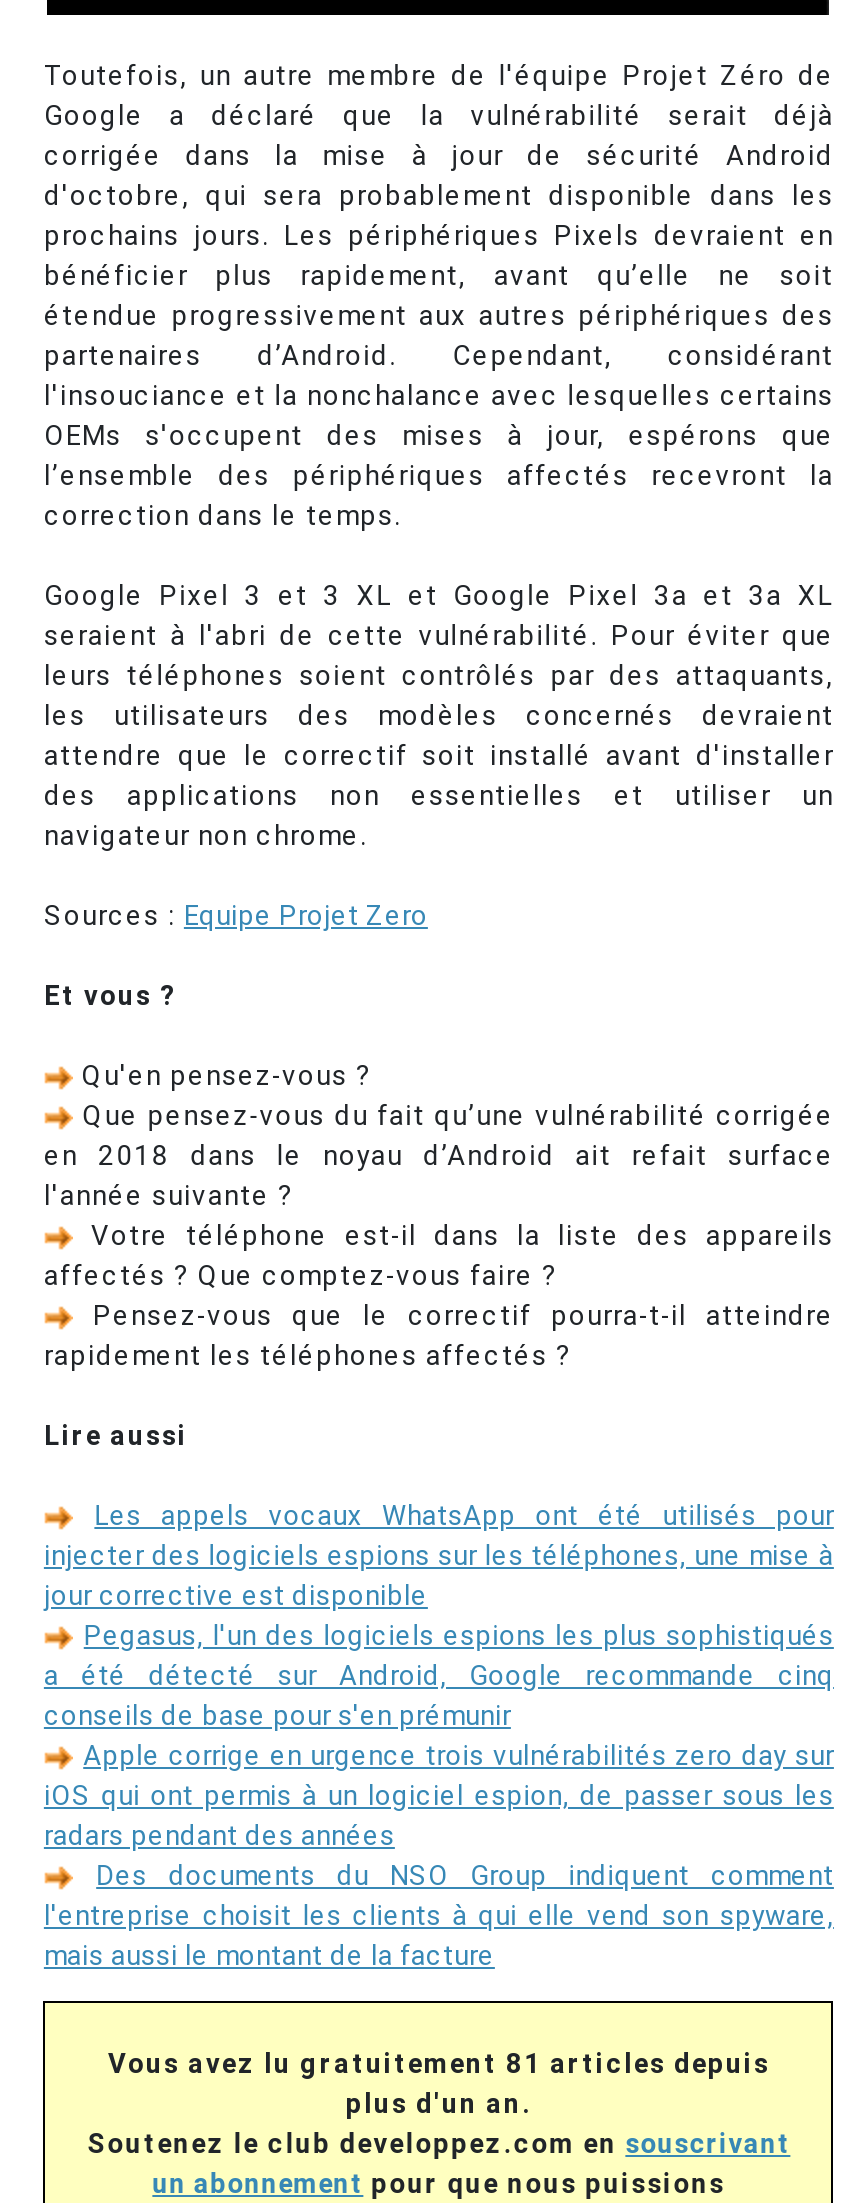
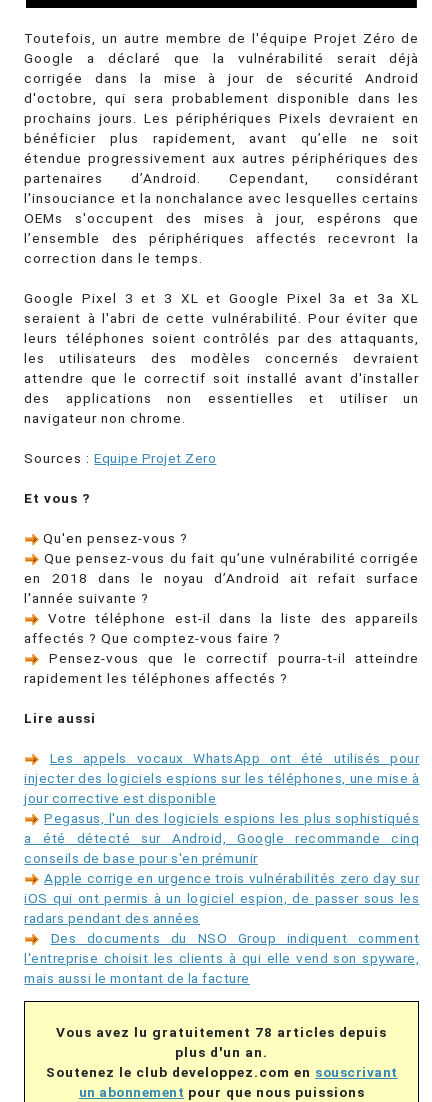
- Vous avez lu gratuitement 81 articles depuis
+ Vous avez lu gratuitement 78 articles depuis
